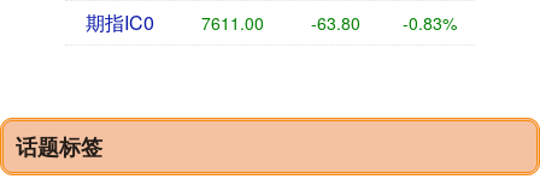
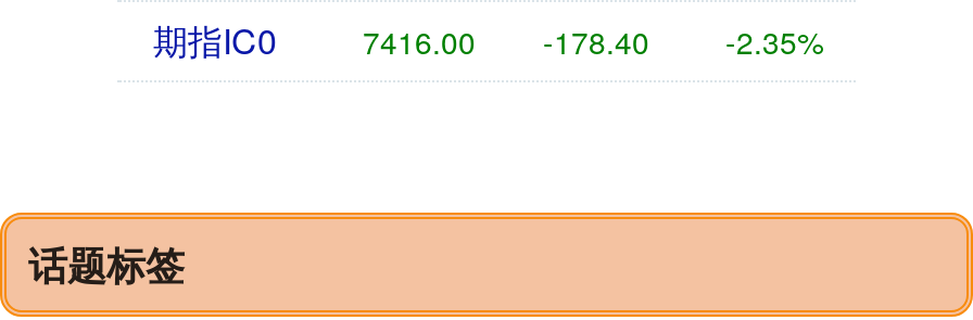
- 7611.00
+ 7416.00

- -63.80
+ -178.40

- -0.83%
+ -2.35%
